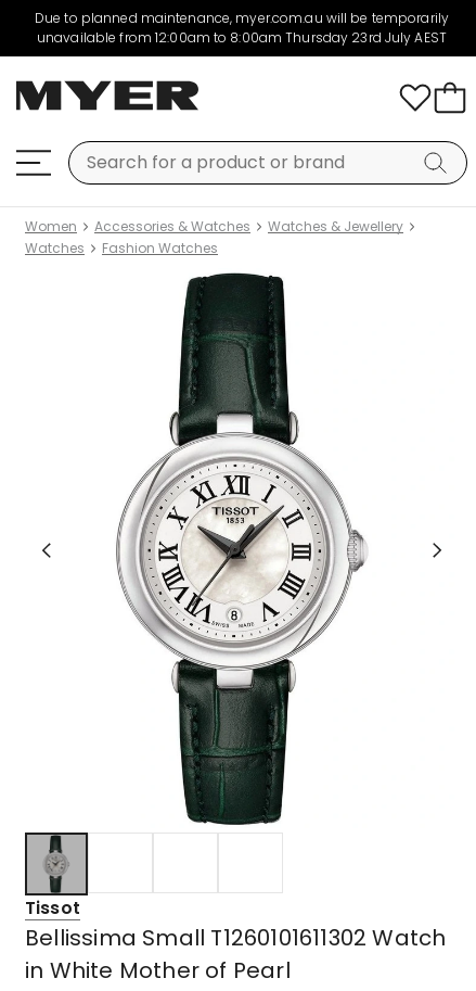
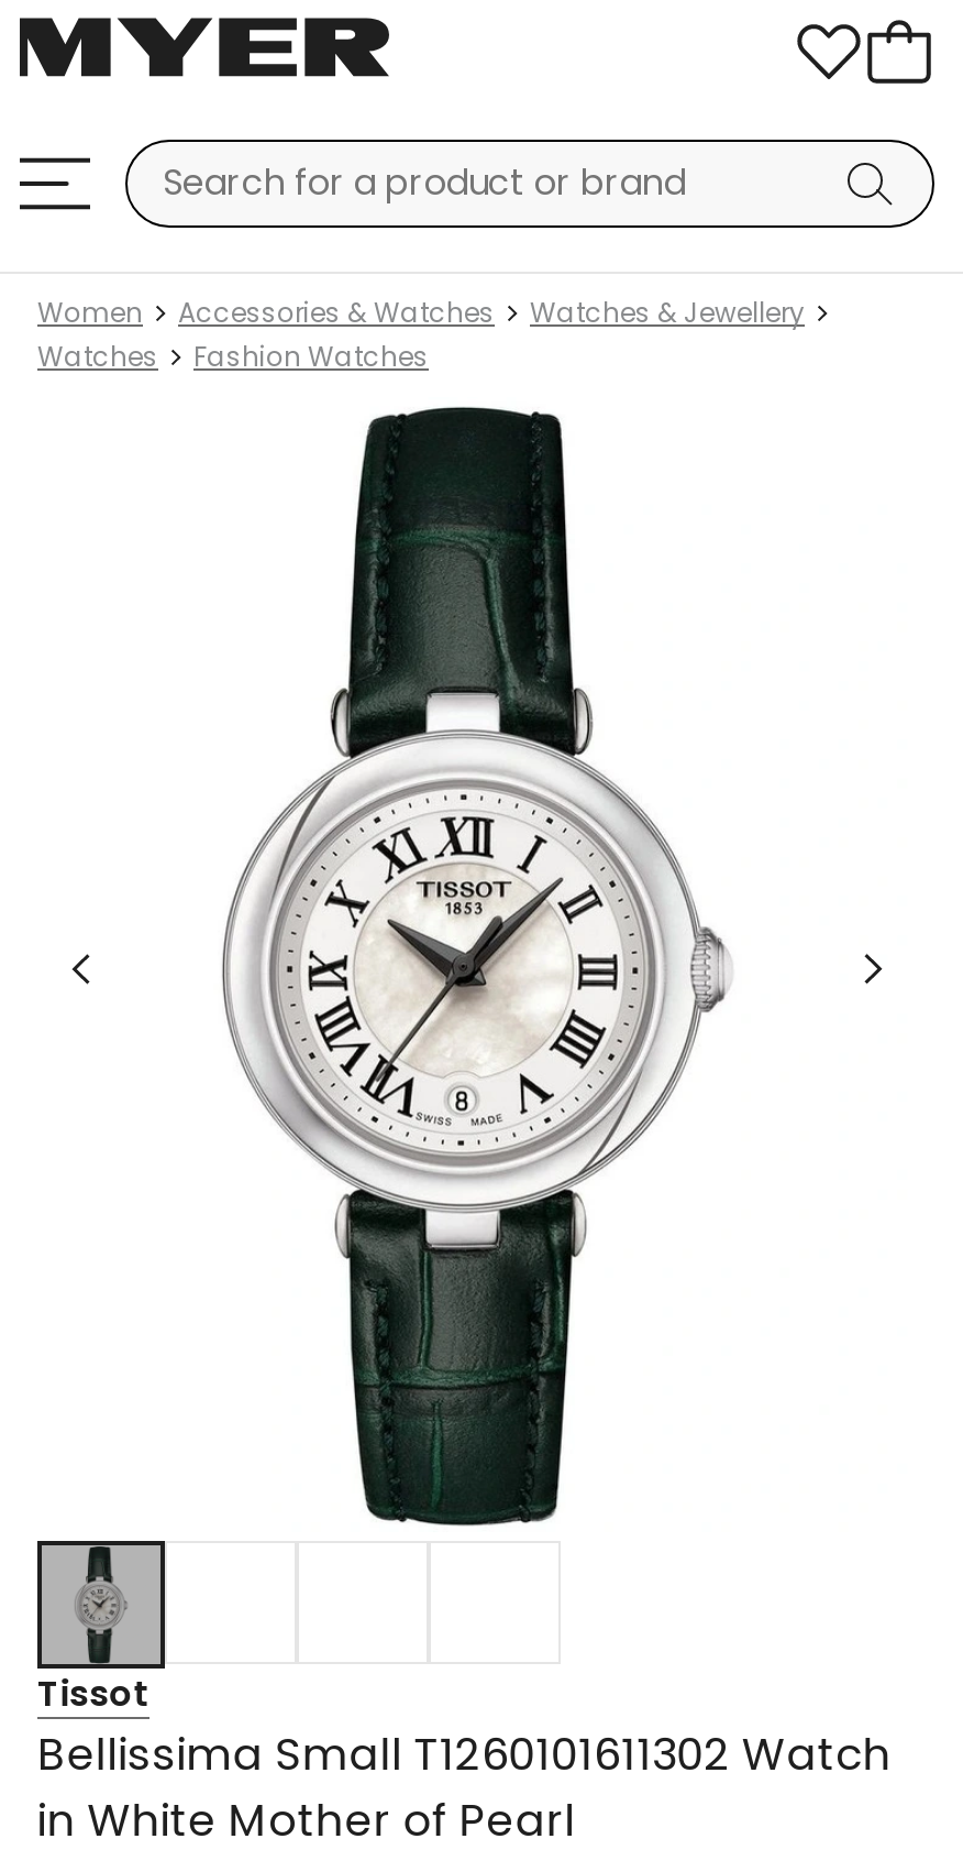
- Due to planned maintenance, myer.com.au will be temporarily
- unavailable from 12:00am to 8:00am Thursday 23rd July AEST
